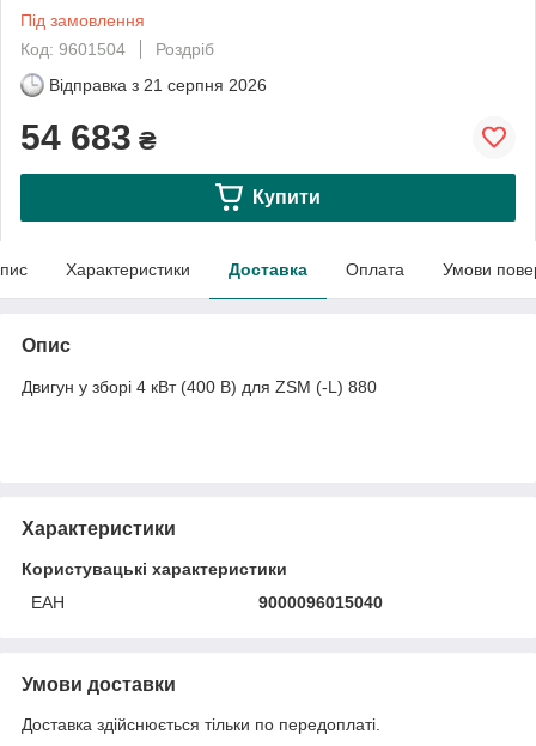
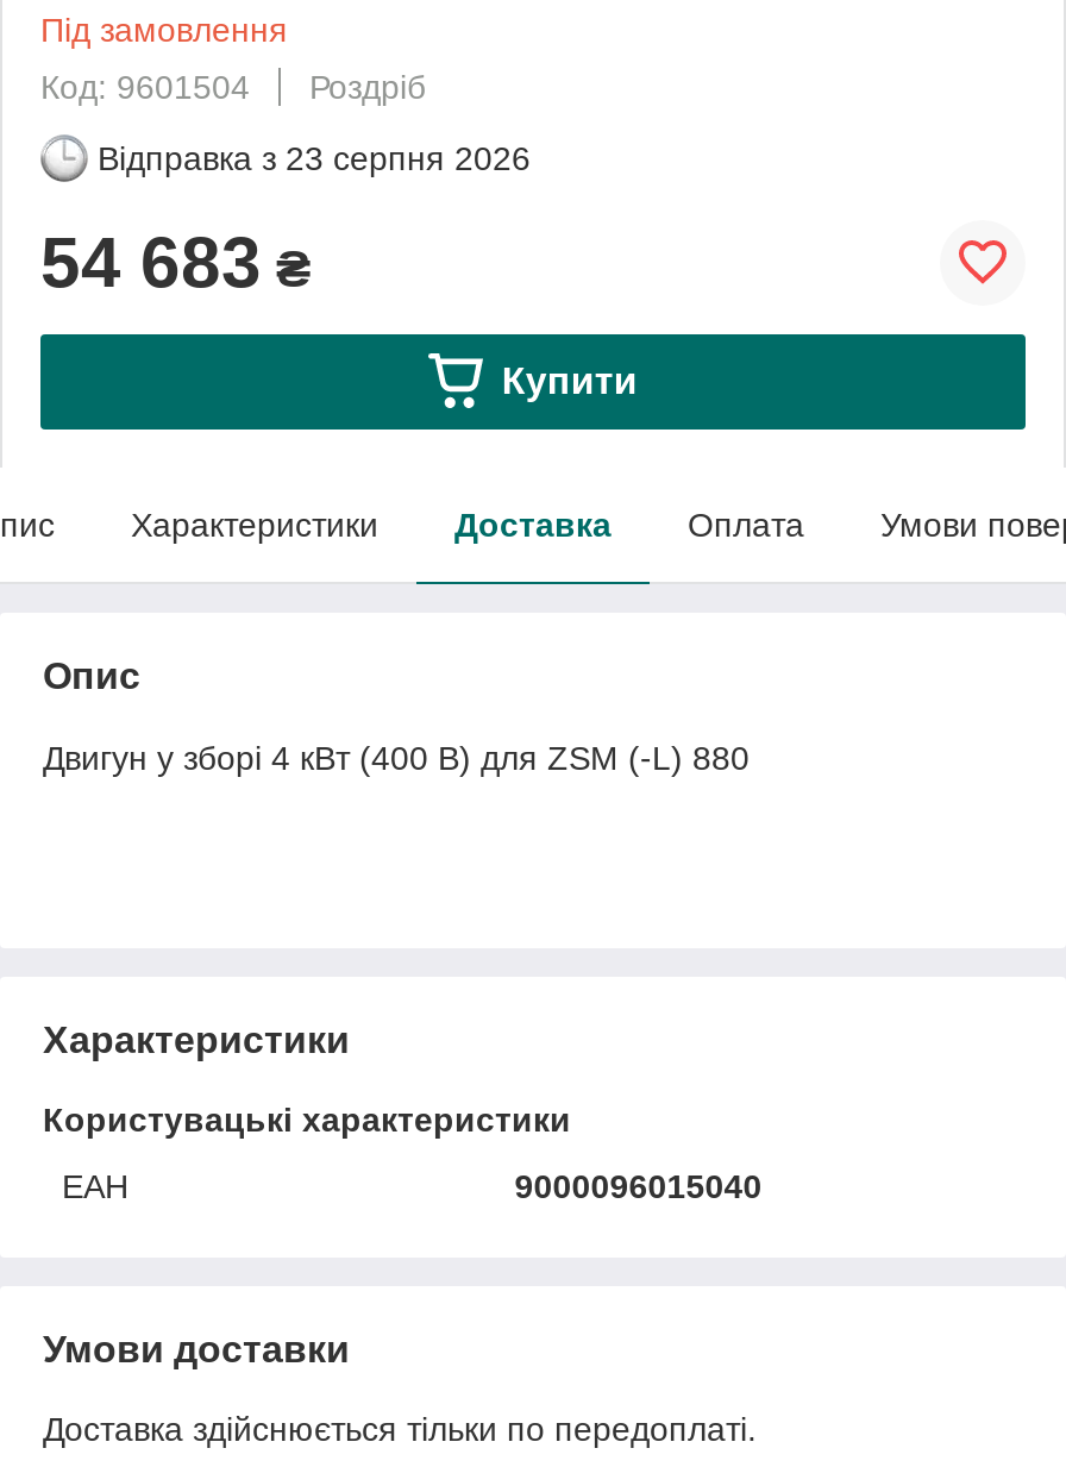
- Відправка з 21 серпня 2026
+ Відправка з 23 серпня 2026
